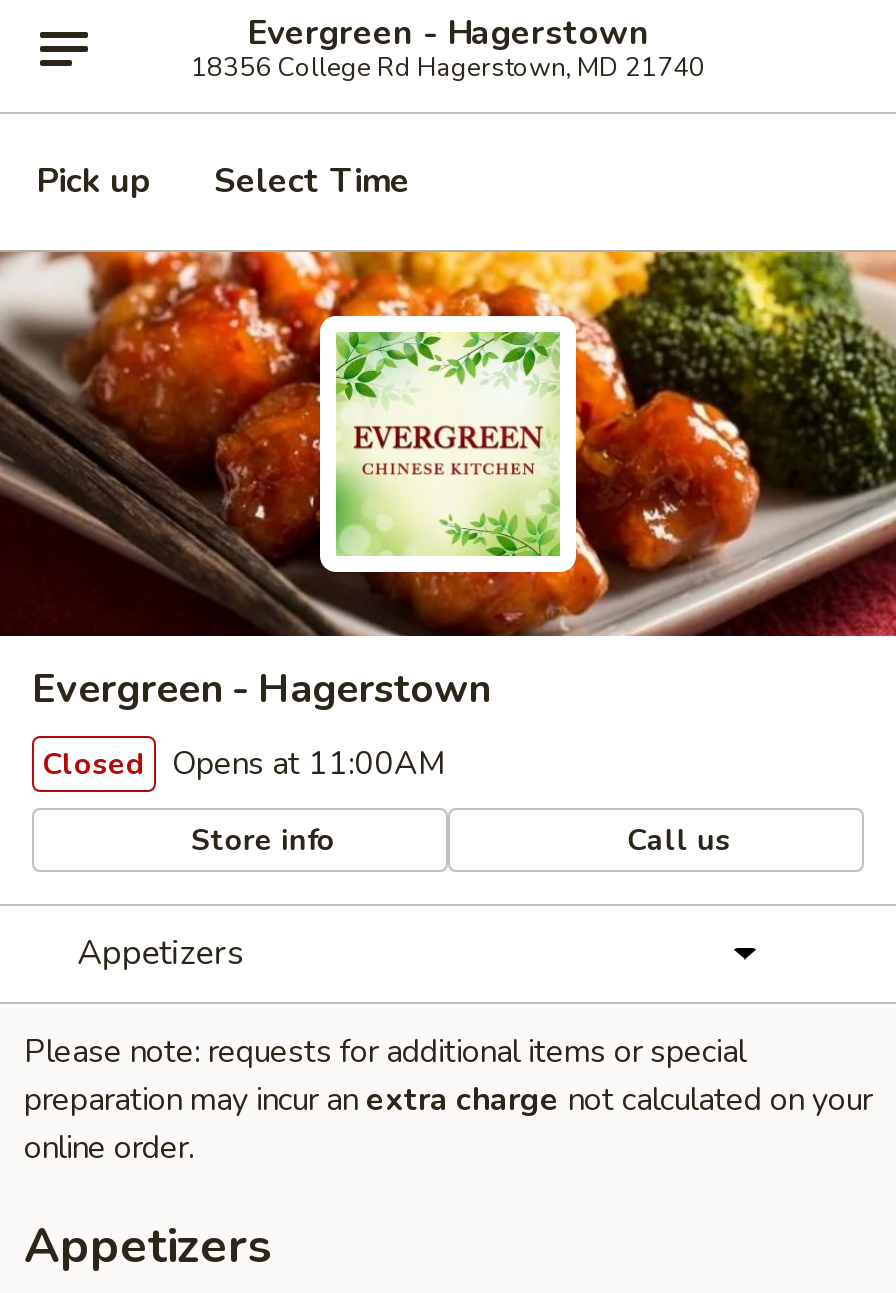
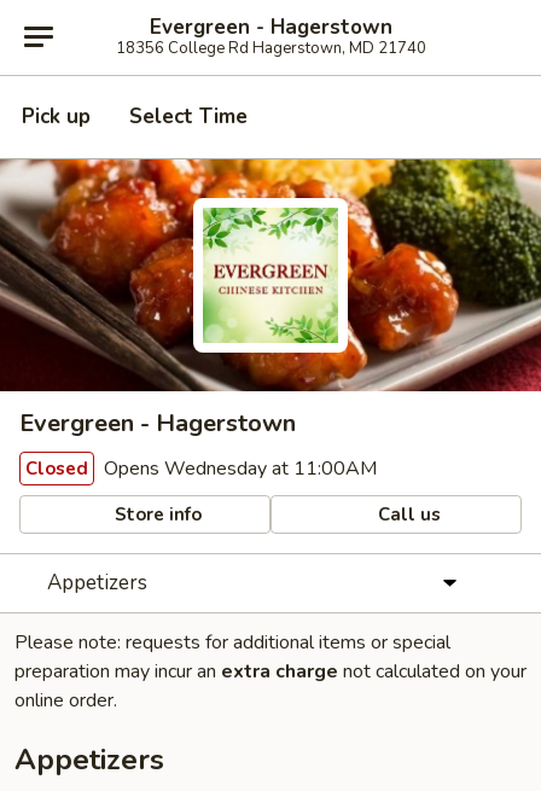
- Closed Opens at 11:00AM
+ Closed Opens Wednesday at 11:00AM
